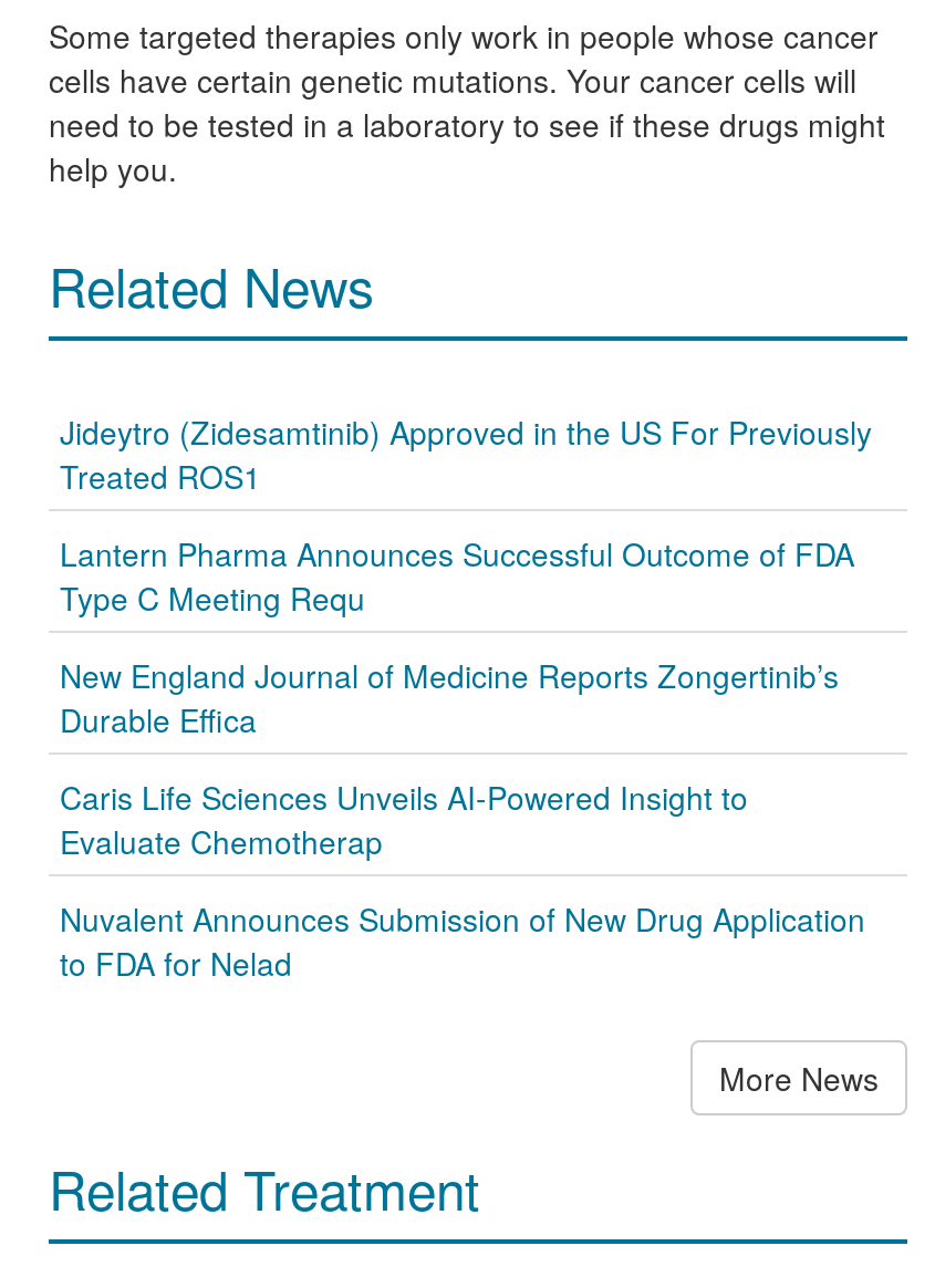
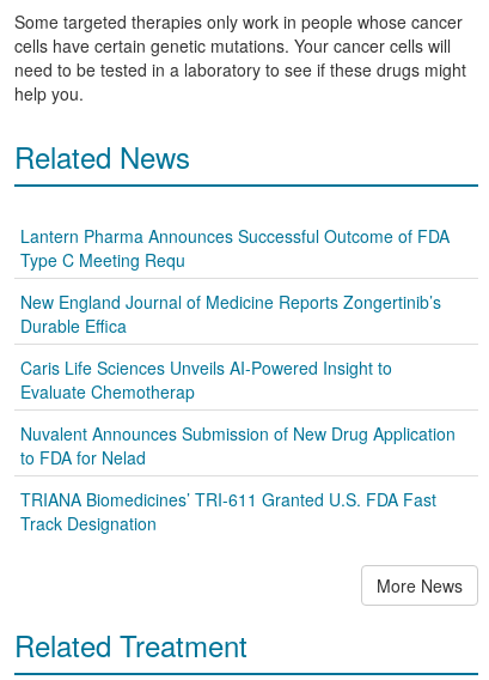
- Jideytro (Zidesamtinib) Approved in the US For Previously
- Treated ROS1

moved up: Lantern Pharma Announces Successful Outcome of FDA | Type C Meeting Requ | New England Journal of Medicine Reports Zongertinib’s | Durable Effica | Caris Life Sciences Unveils AI-Powered Insight to | Evaluate Chemotherap | Nuvalent Announces Submission of New Drug Application | to FDA for Nelad

+ TRIANA Biomedicines’ TRI-611 Granted U.S. FDA Fast
+ Track Designation
